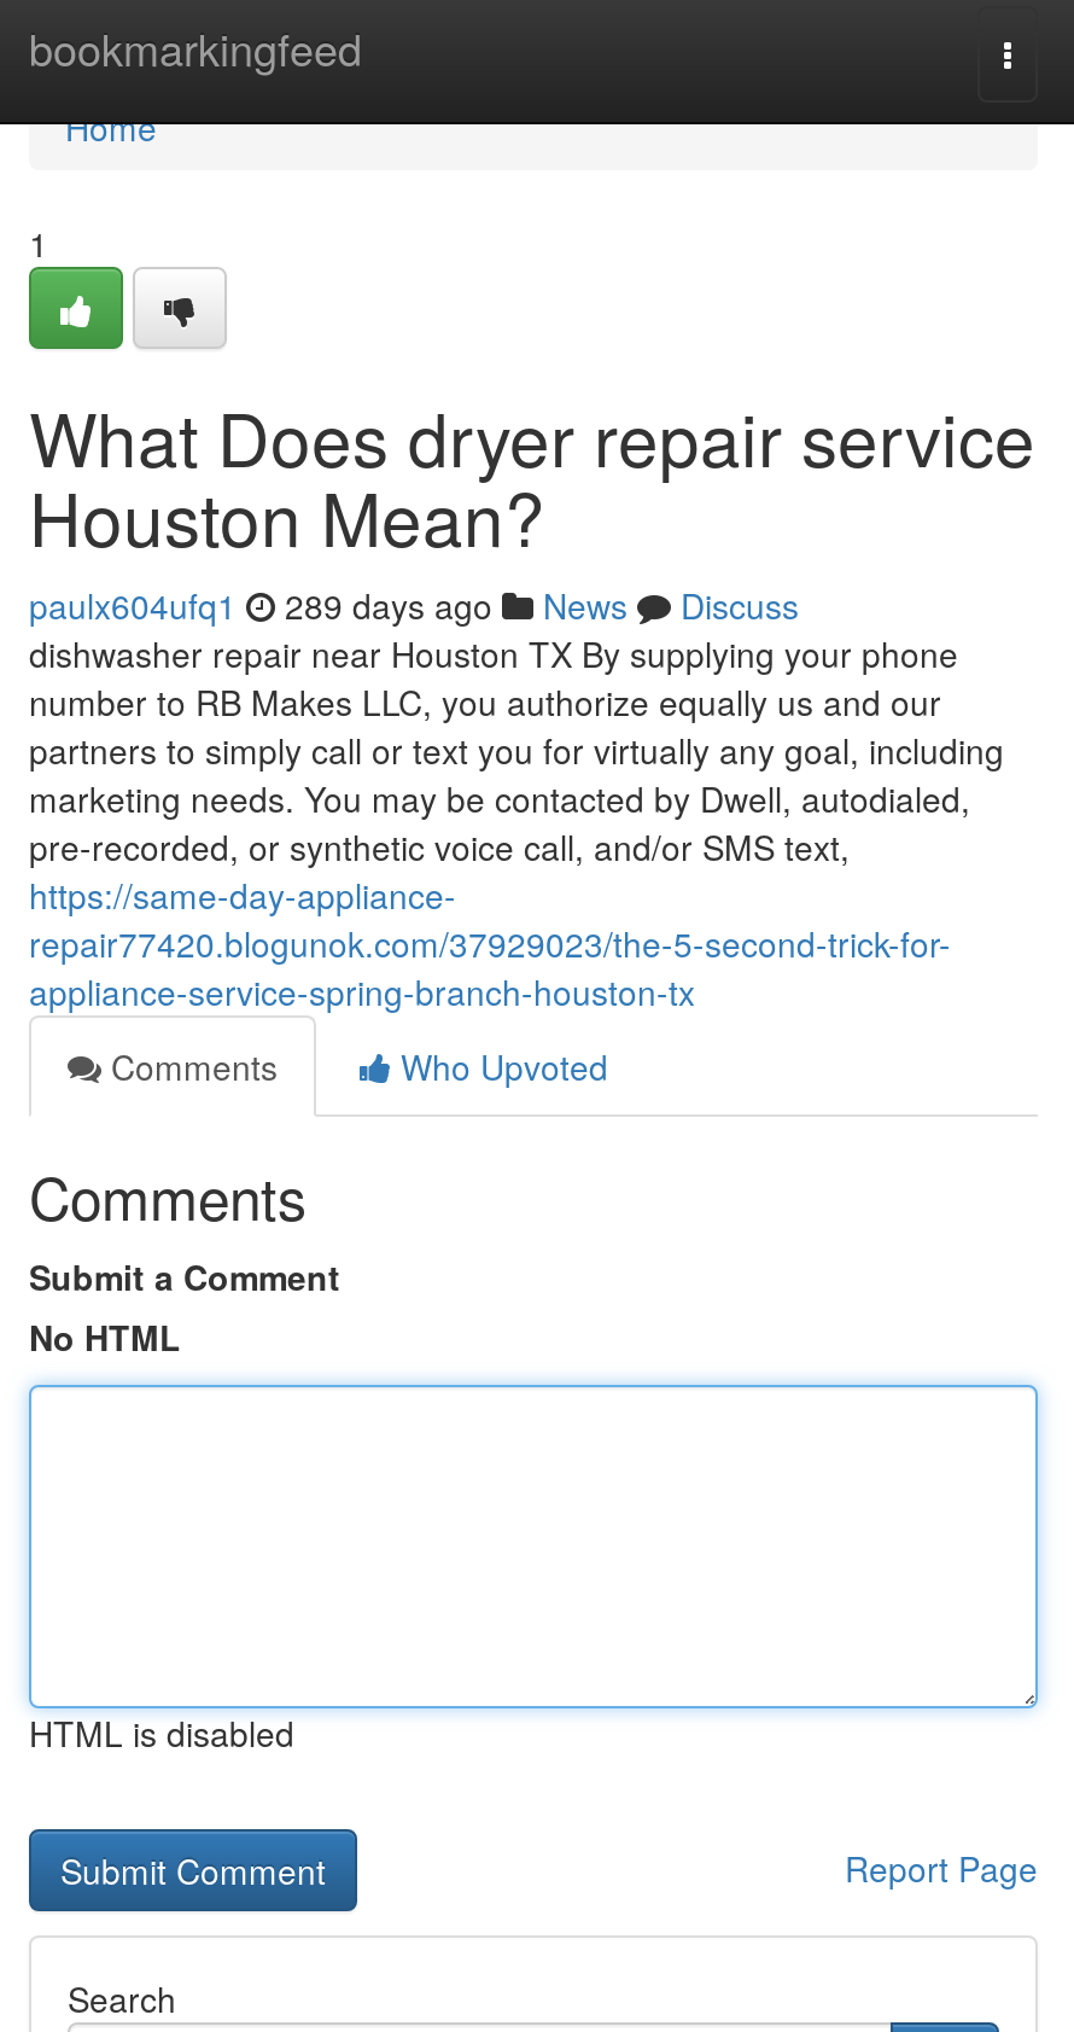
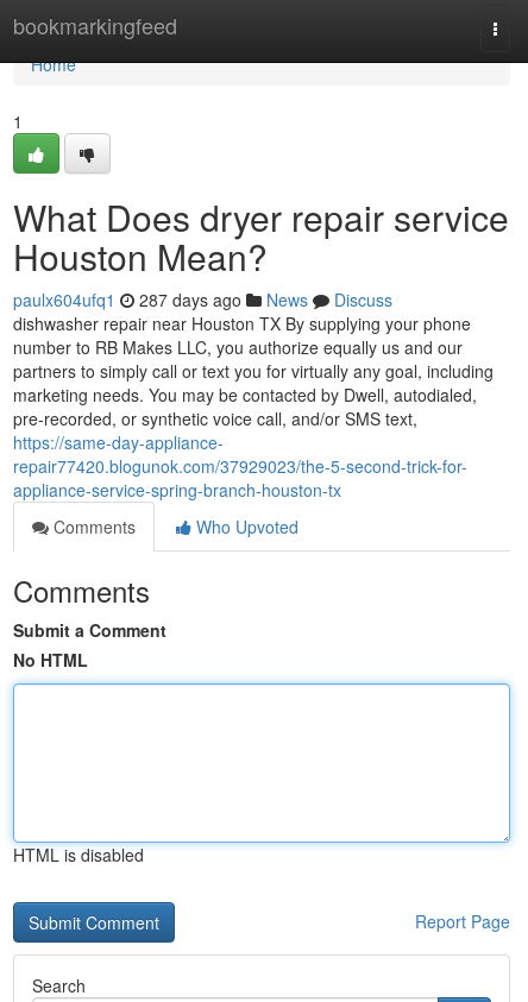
- paulx604ufq1 289 days ago News Discuss
+ paulx604ufq1 287 days ago News Discuss
